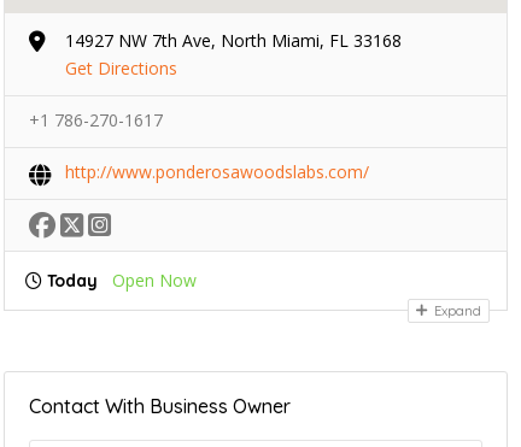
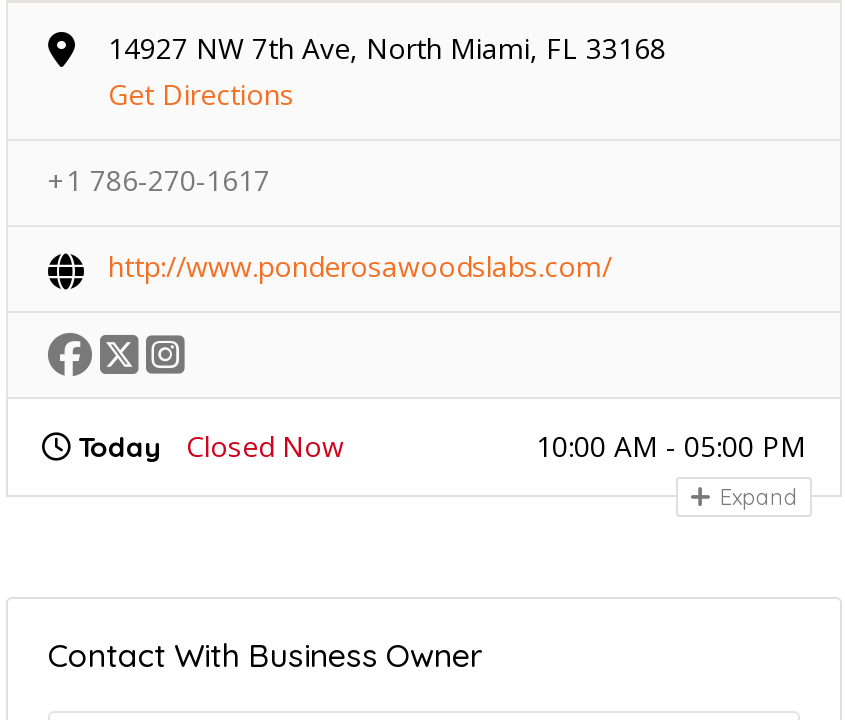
- Open Now
+ Closed Now
+ 10:00 AM - 05:00 PM
